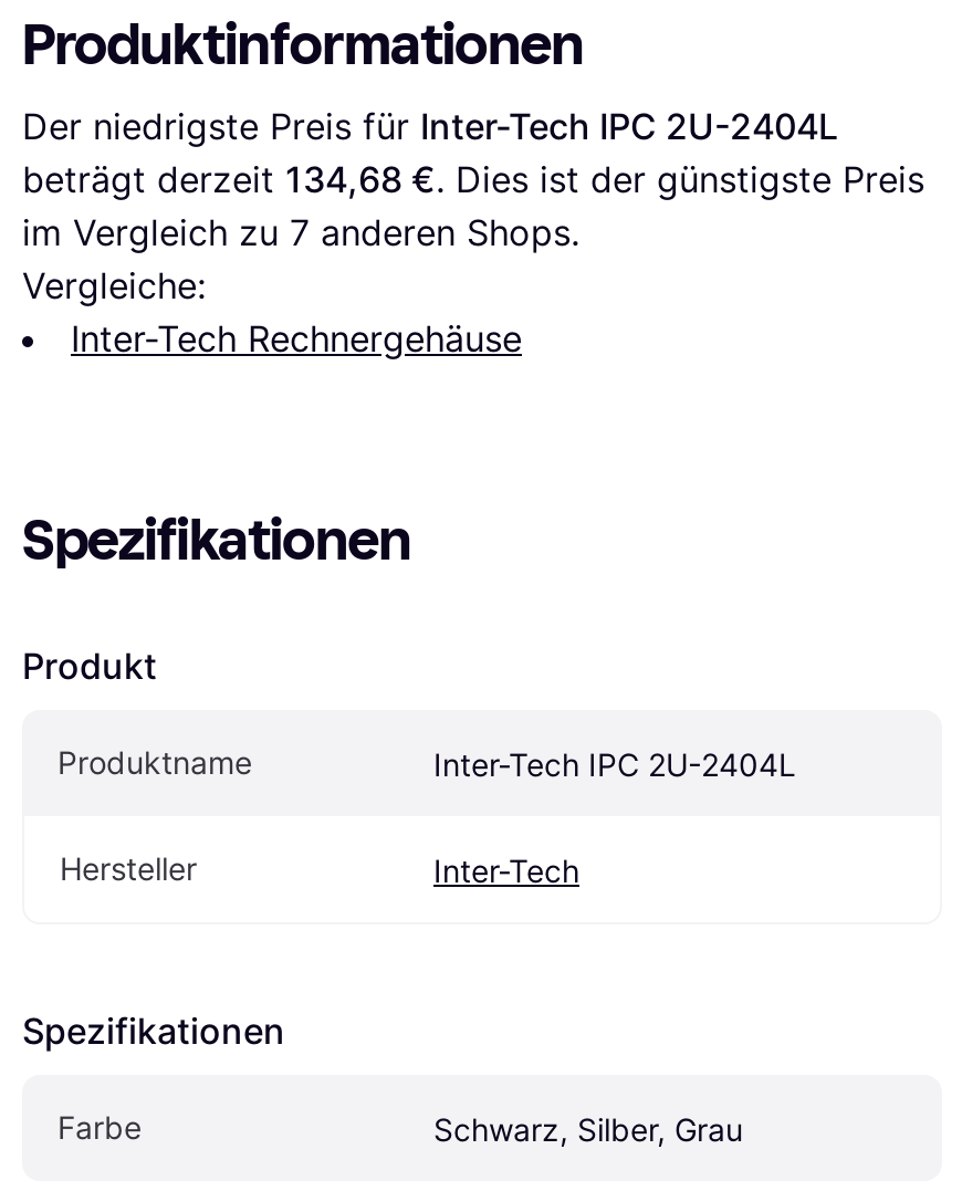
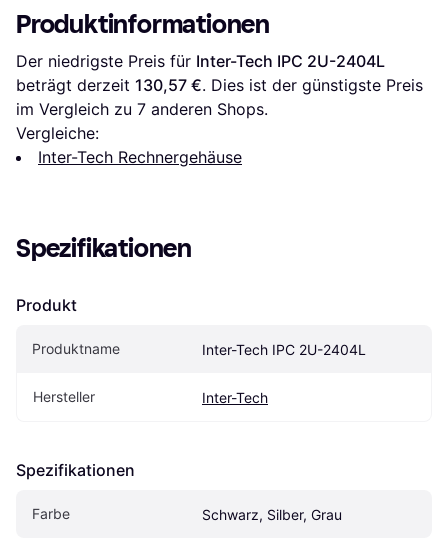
- beträgt derzeit 134,68 €. Dies ist der günstigste Preis
+ beträgt derzeit 130,57 €. Dies ist der günstigste Preis
